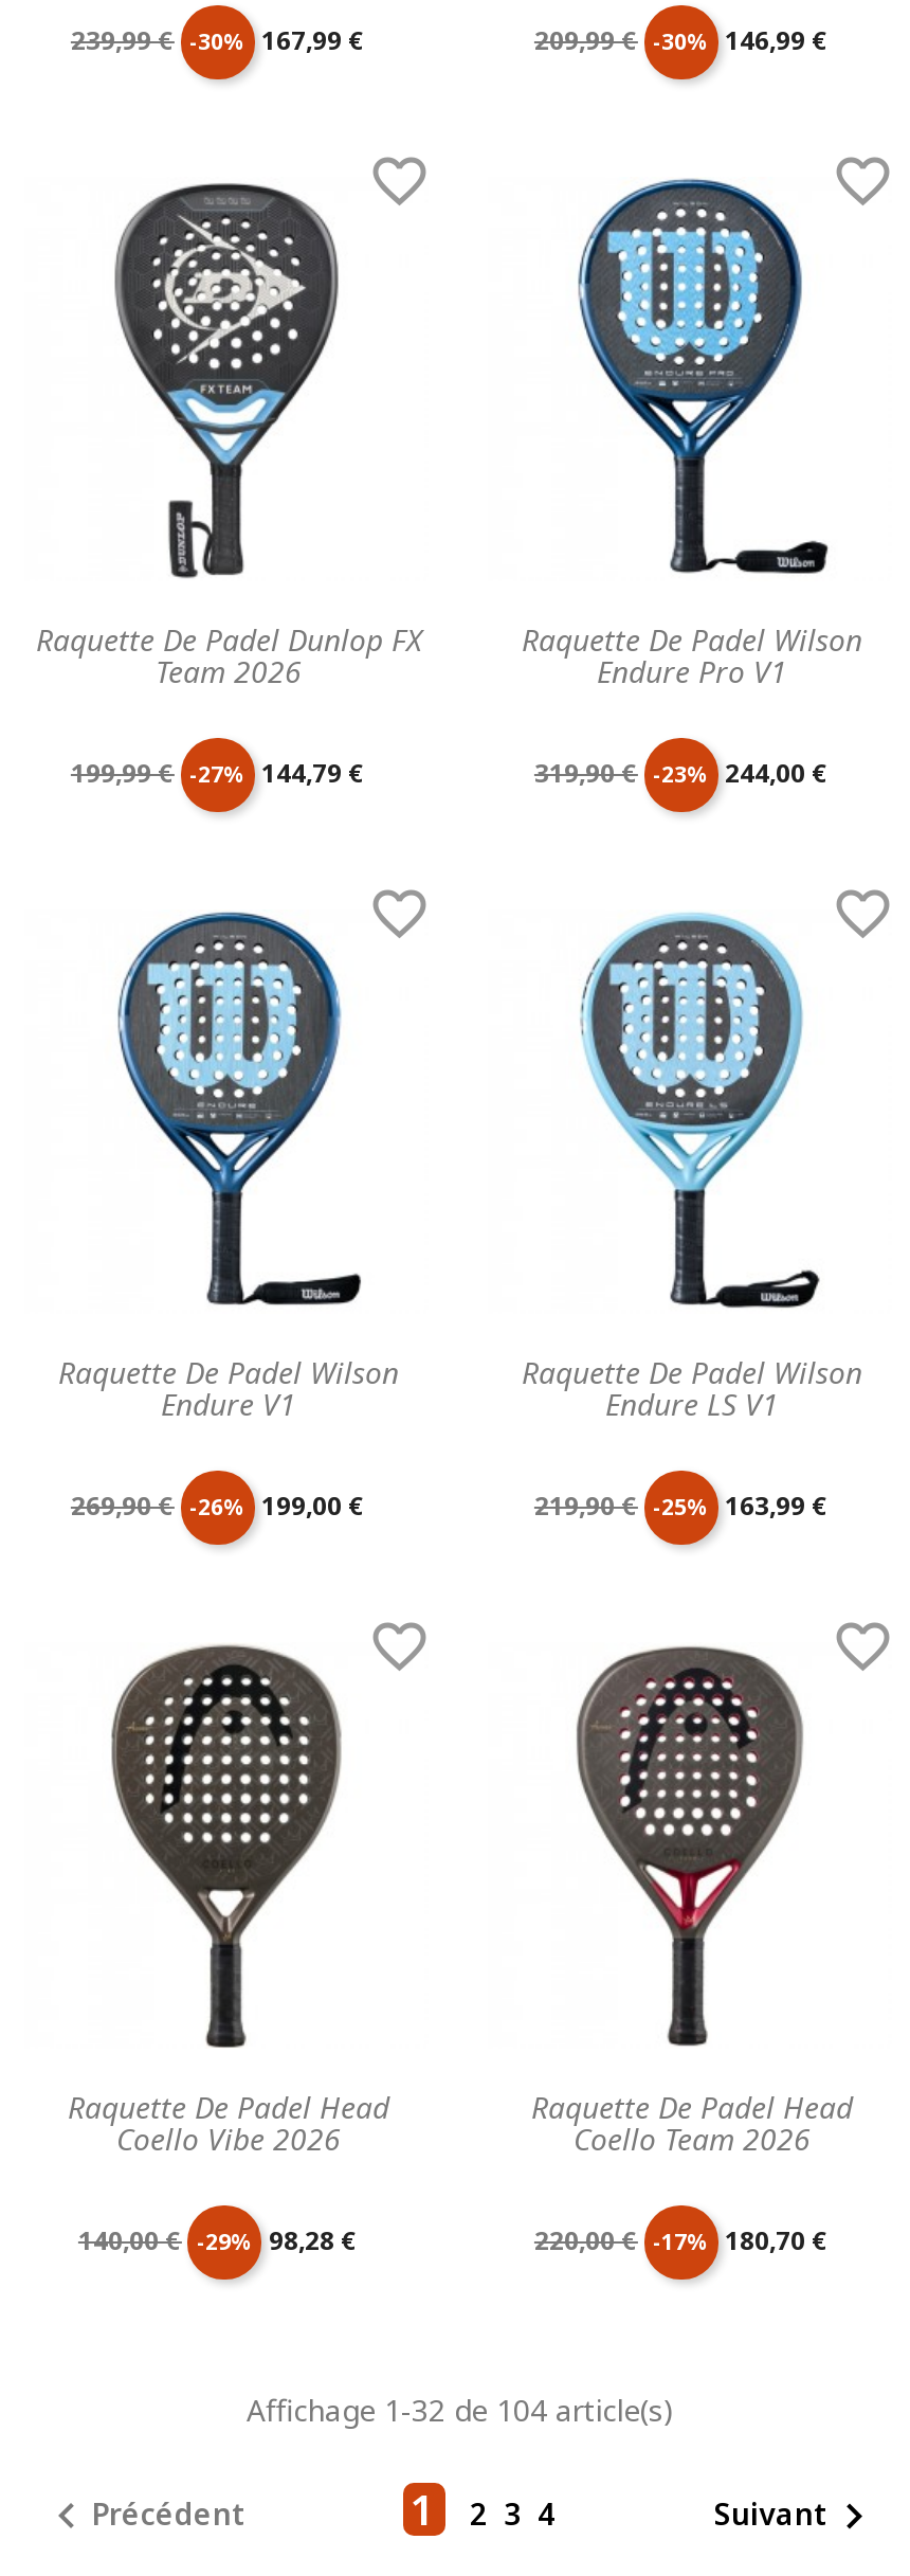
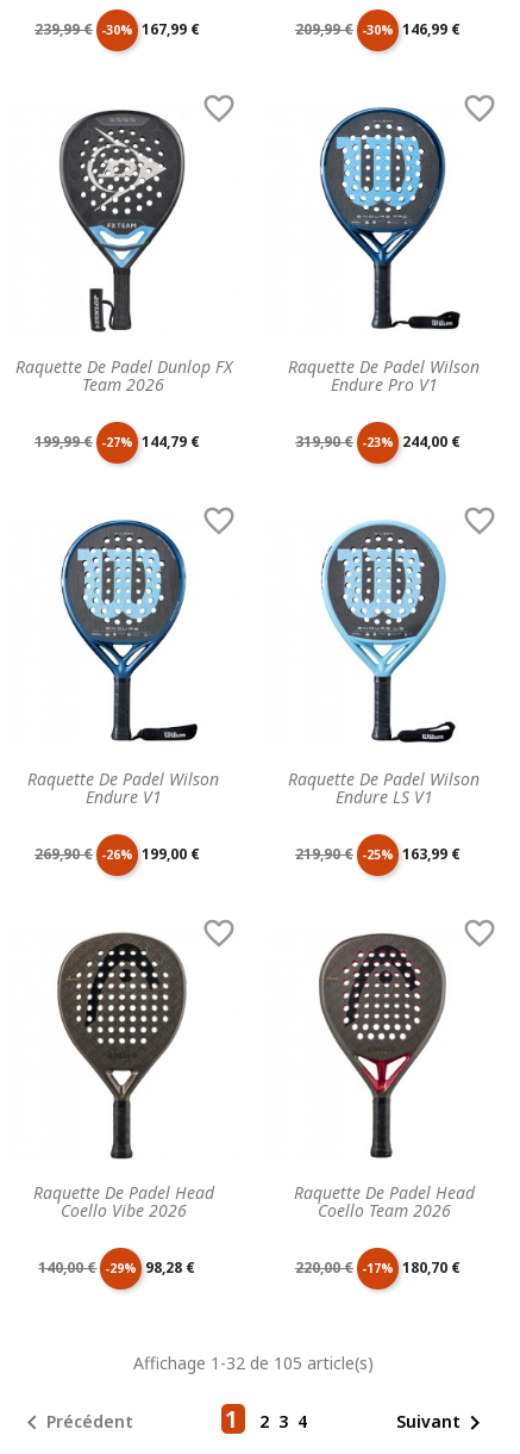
- Affichage 1-32 de 104 article(s)
+ Affichage 1-32 de 105 article(s)
